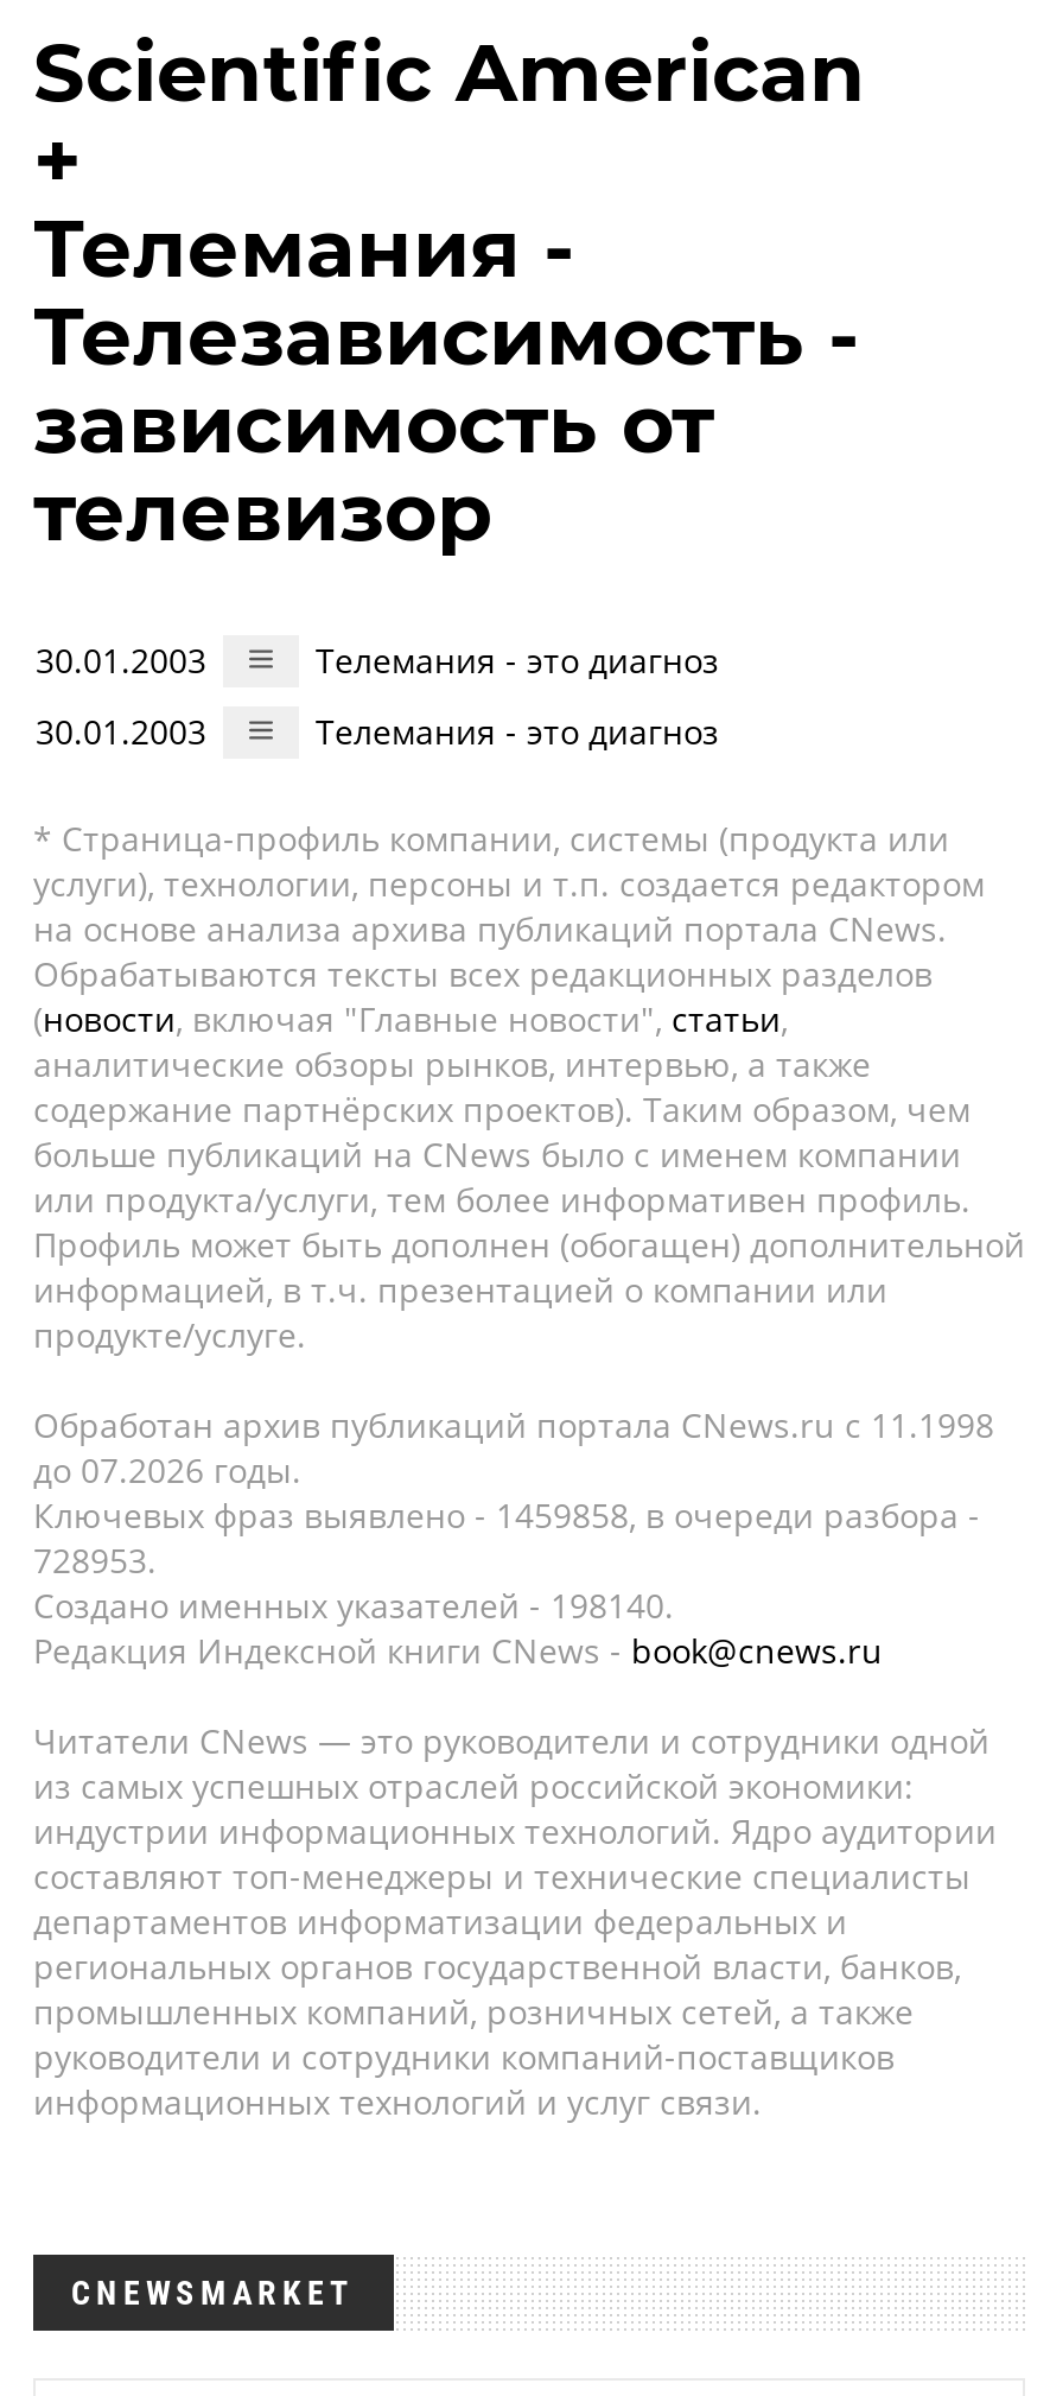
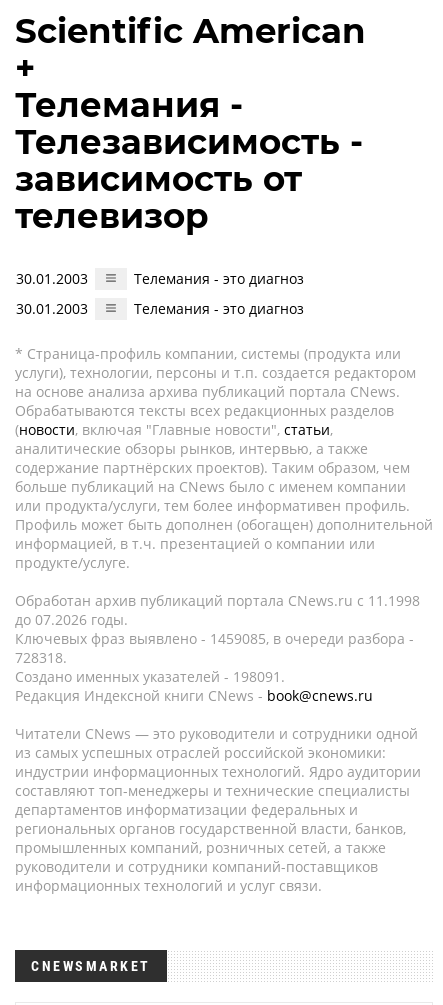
- Ключевых фраз выявлено - 1459858, в очереди разбора -
+ Ключевых фраз выявлено - 1459085, в очереди разбора -

- 728953.
+ 728318.

- Создано именных указателей - 198140.
+ Создано именных указателей - 198091.
